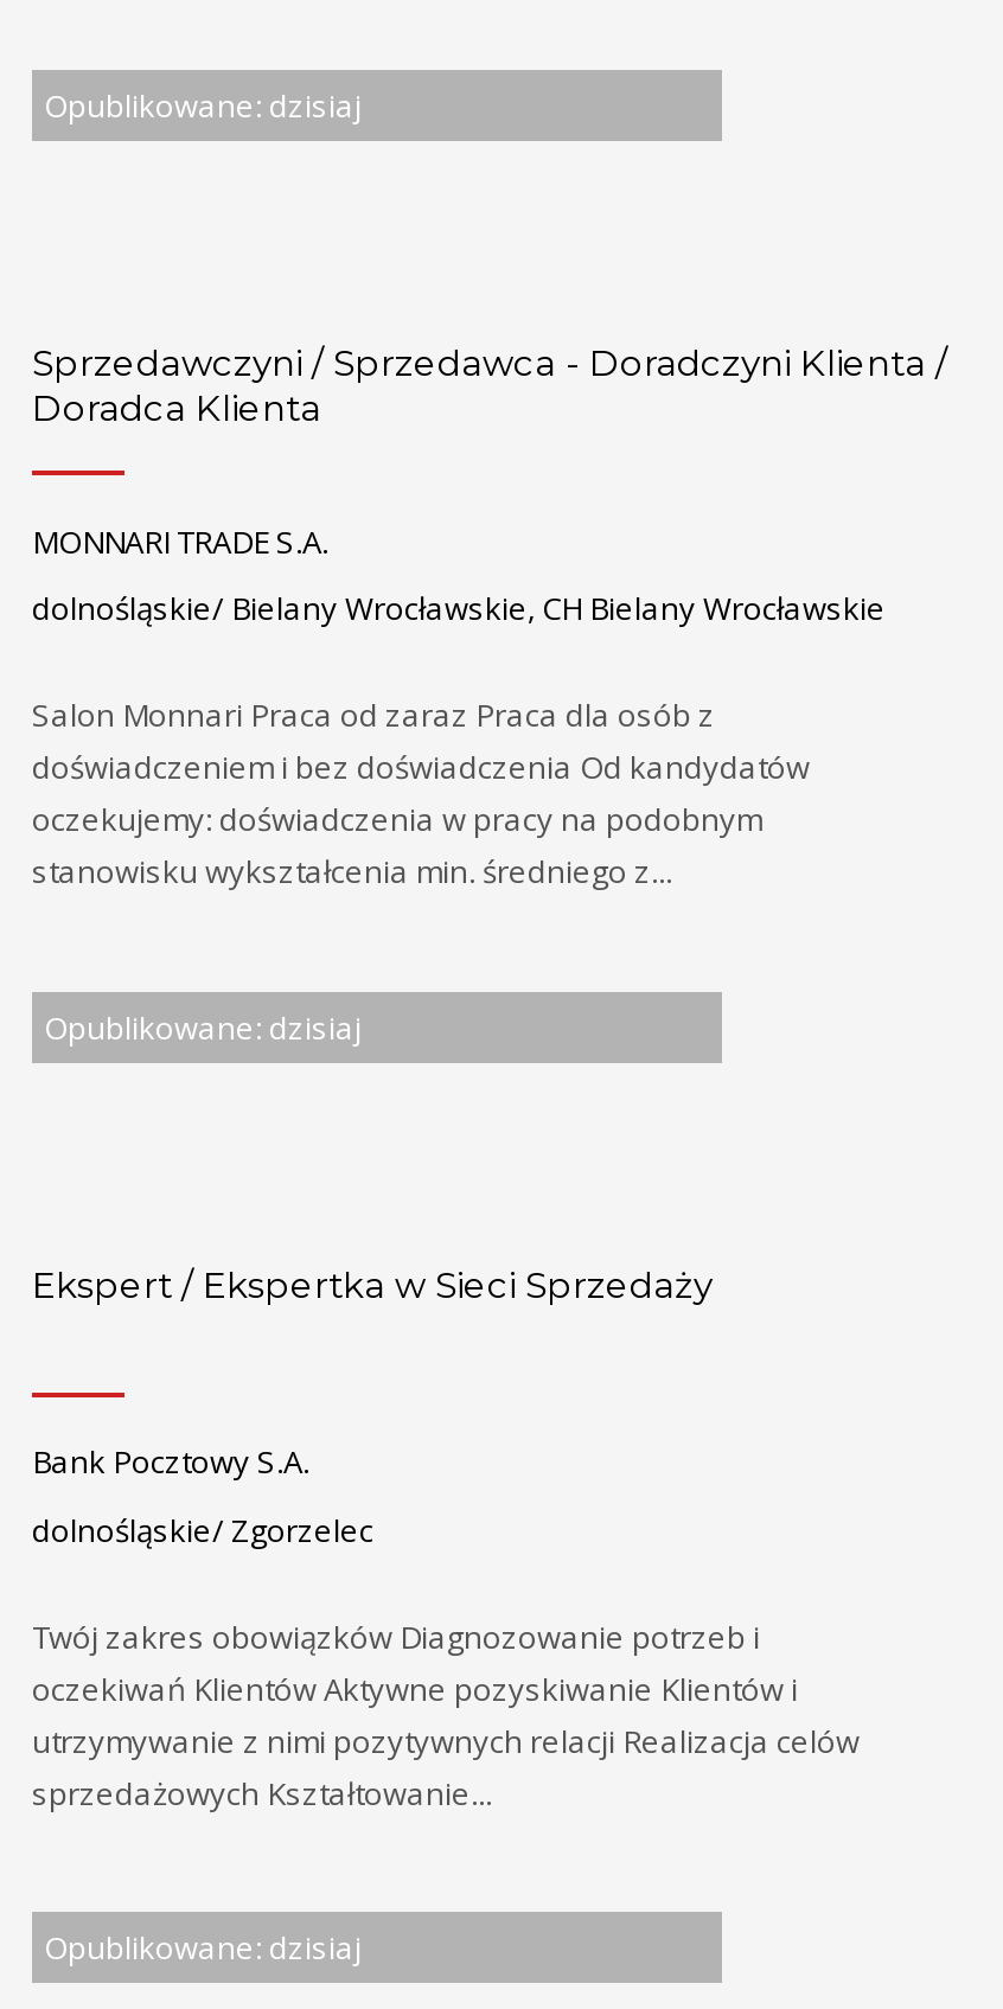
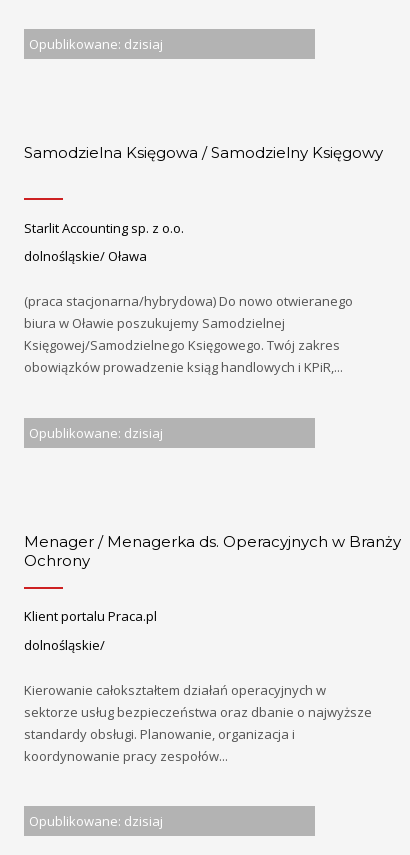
- Sprzedawczyni / Sprzedawca - Doradczyni Klienta /
- Doradca Klienta
+ Samodzielna Księgowa / Samodzielny Księgowy

- MONNARI TRADE S.A.
+ Starlit Accounting sp. z o.o.

- dolnośląskie/ Bielany Wrocławskie, CH Bielany Wrocławskie
+ dolnośląskie/ Oława

- Salon Monnari Praca od zaraz Praca dla osób z
- doświadczeniem i bez doświadczenia Od kandydatów
- oczekujemy: doświadczenia w pracy na podobnym
- stanowisku wykształcenia min. średniego z...
+ (praca stacjonarna/hybrydowa) Do nowo otwieranego
+ biura w Oławie poszukujemy Samodzielnej
+ Księgowej/Samodzielnego Księgowego. Twój zakres
+ obowiązków prowadzenie ksiąg handlowych i KPiR,...

- Ekspert / Ekspertka w Sieci Sprzedaży
+ Menager / Menagerka ds. Operacyjnych w Branży
+ Ochrony

- Bank Pocztowy S.A.
+ Klient portalu Praca.pl

- dolnośląskie/ Zgorzelec
+ dolnośląskie/

- Twój zakres obowiązków Diagnozowanie potrzeb i
- oczekiwań Klientów Aktywne pozyskiwanie Klientów i
- utrzymywanie z nimi pozytywnych relacji Realizacja celów
- sprzedażowych Kształtowanie...
+ Kierowanie całokształtem działań operacyjnych w
+ sektorze usług bezpieczeństwa oraz dbanie o najwyższe
+ standardy obsługi. Planowanie, organizacja i
+ koordynowanie pracy zespołów...
